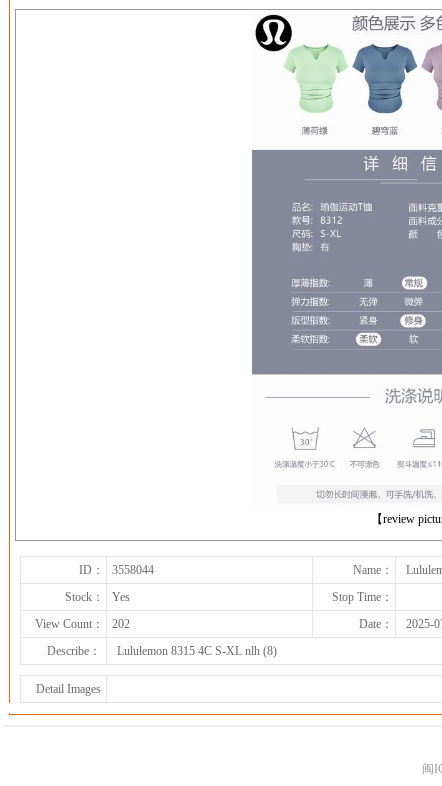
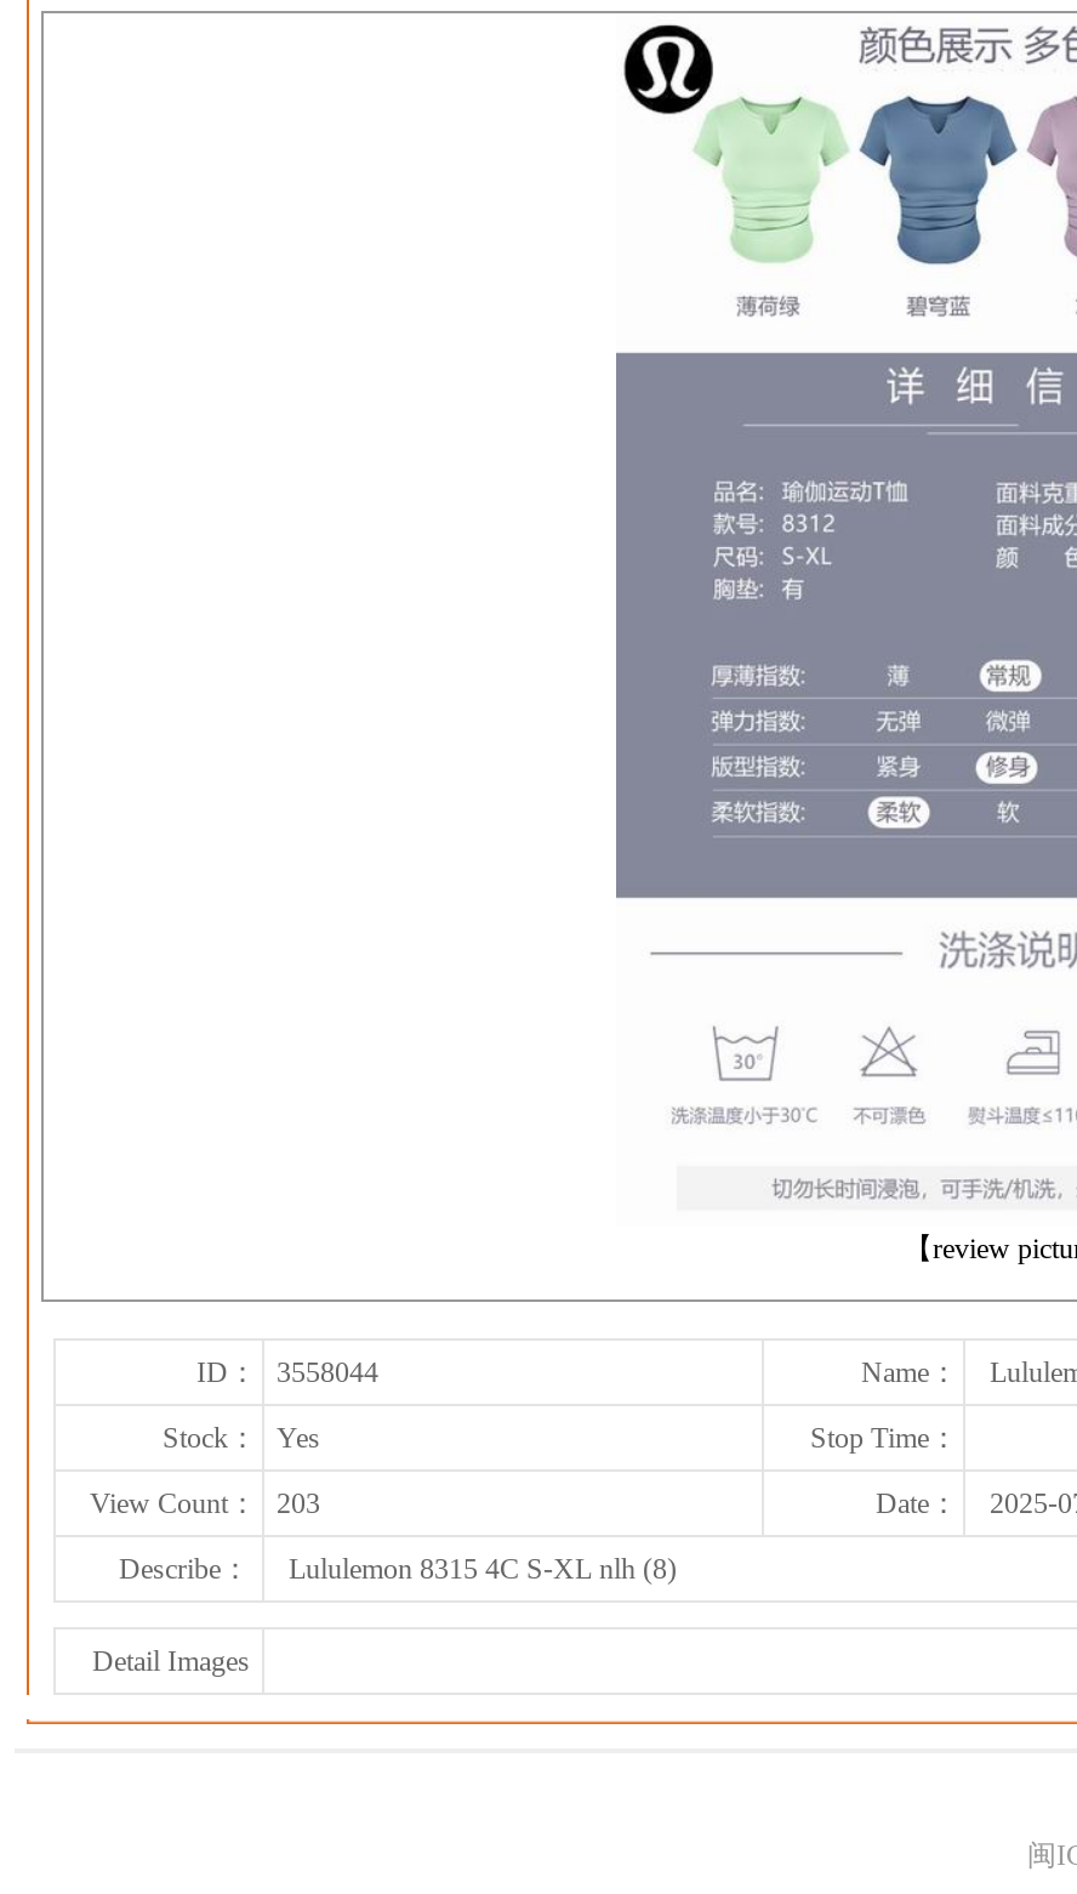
- View Count： 202
+ View Count： 203
